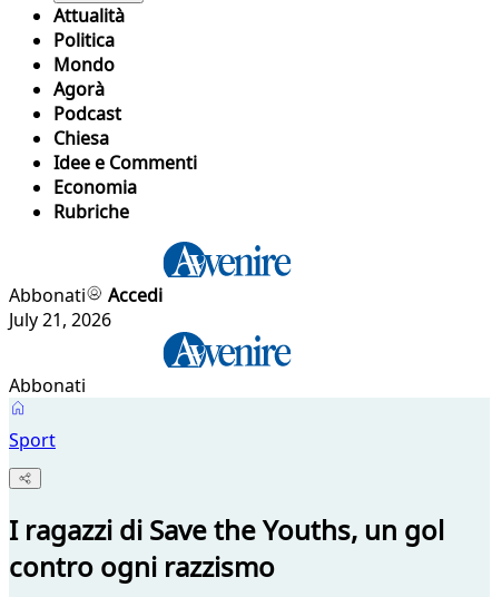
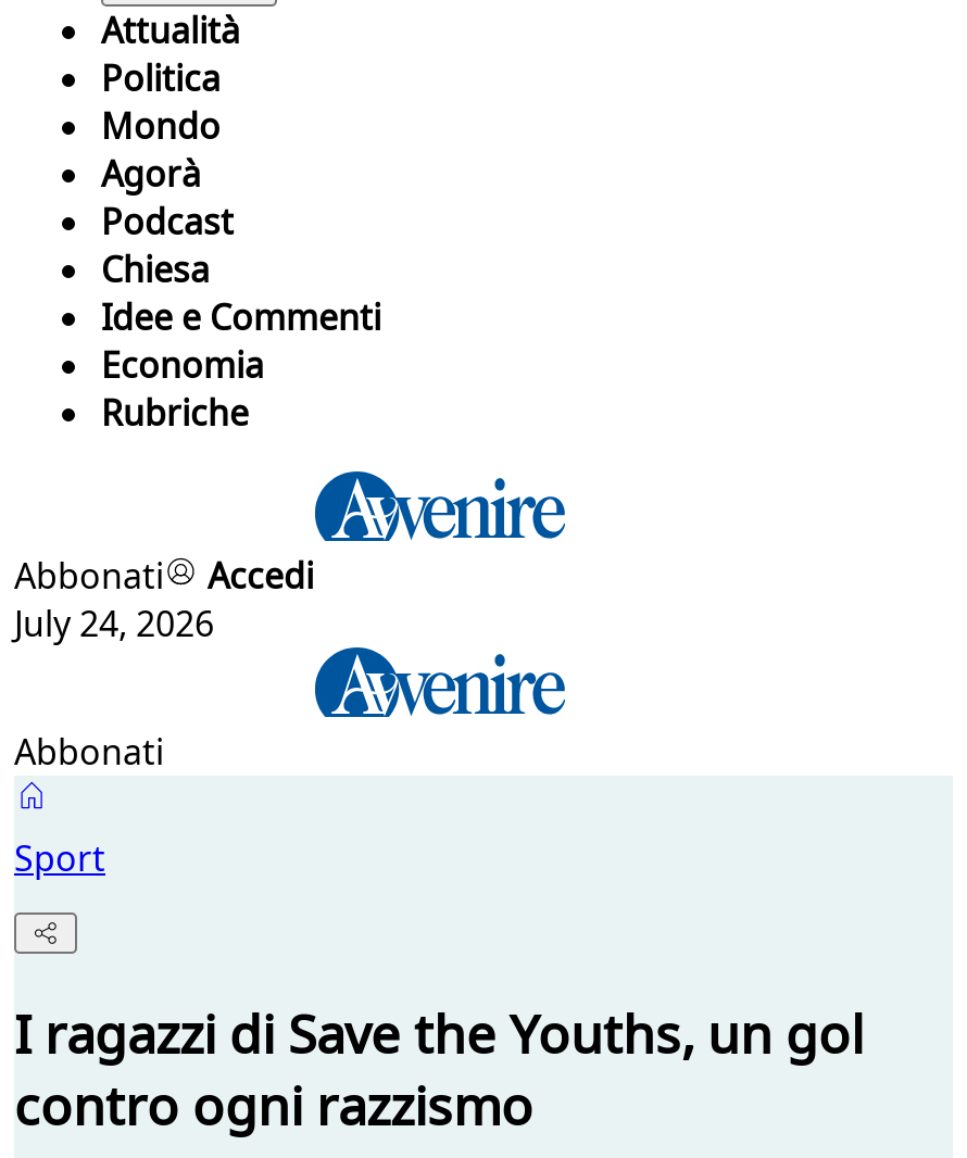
- July 21, 2026
+ July 24, 2026
